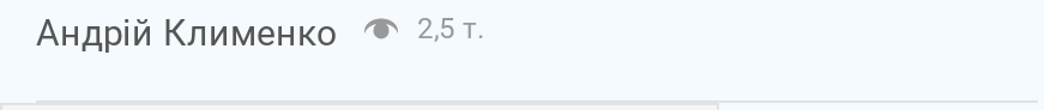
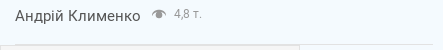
- 2,5 т.
+ 4,8 т.
